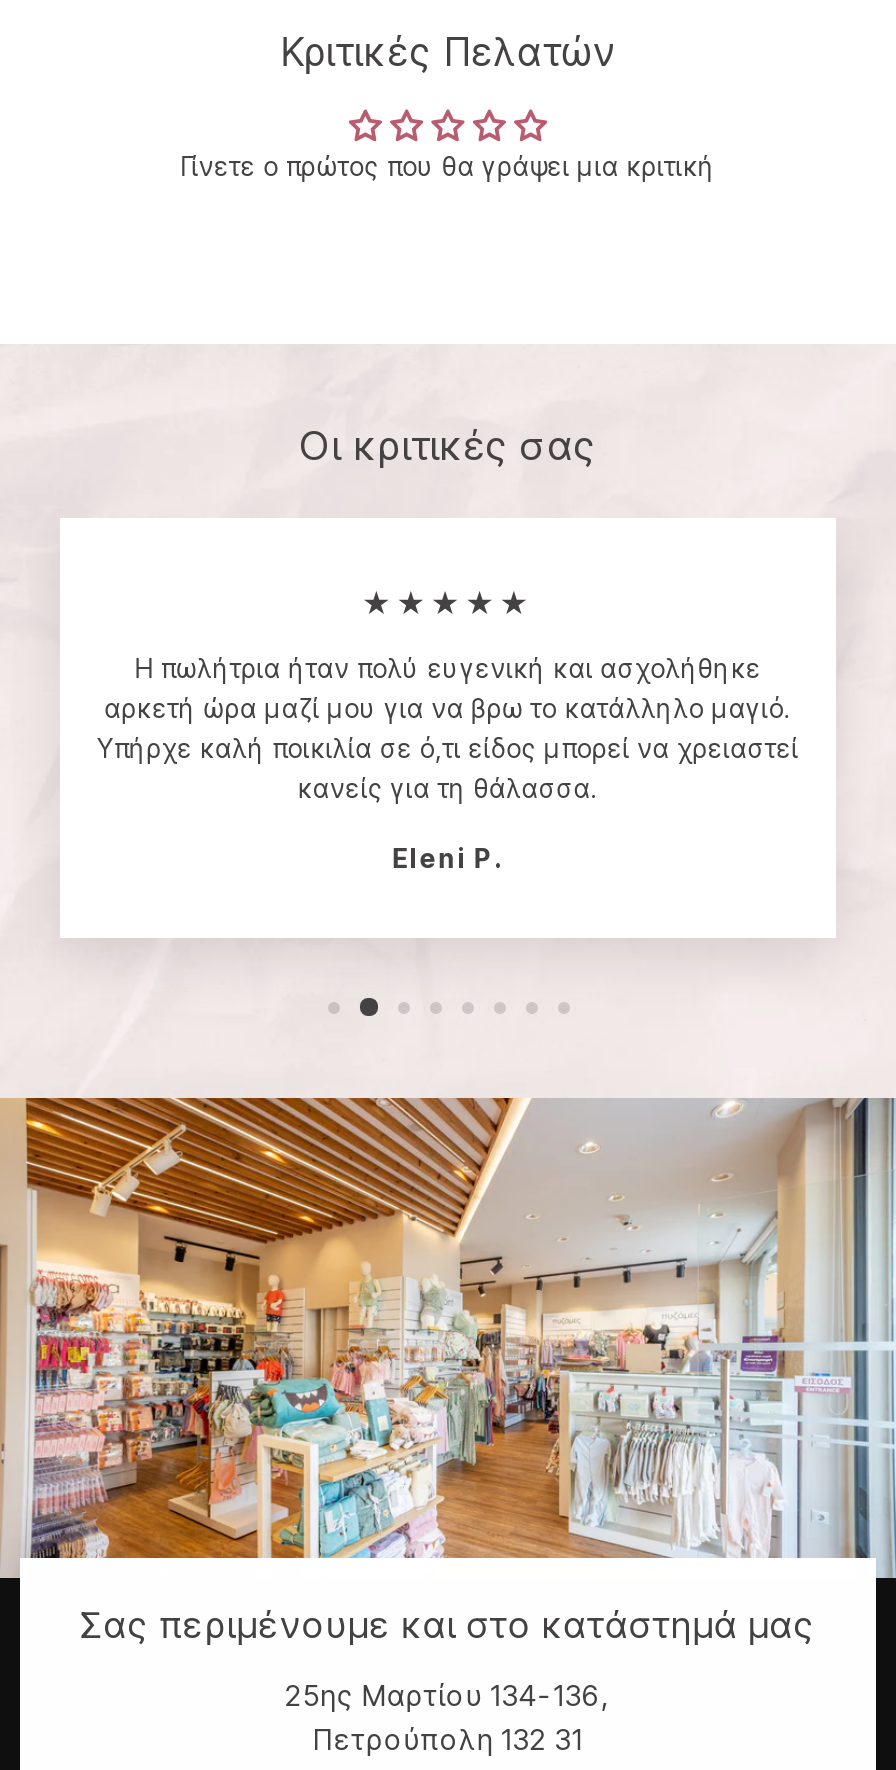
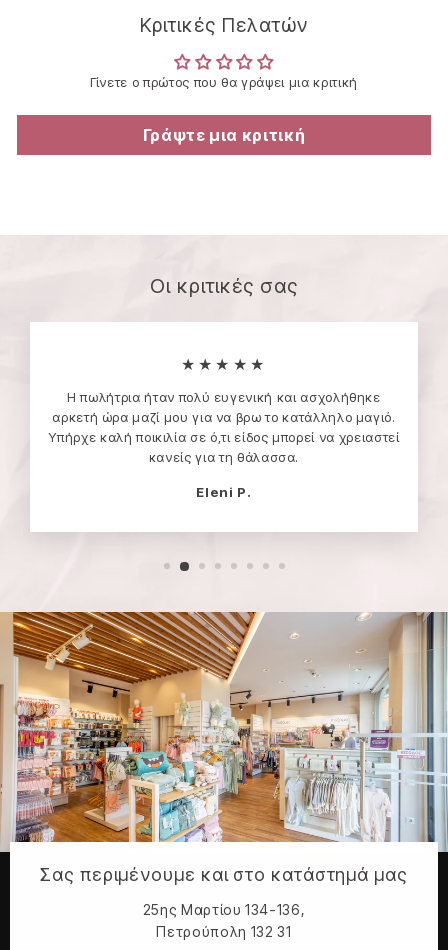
+ Γράψτε μια κριτική
